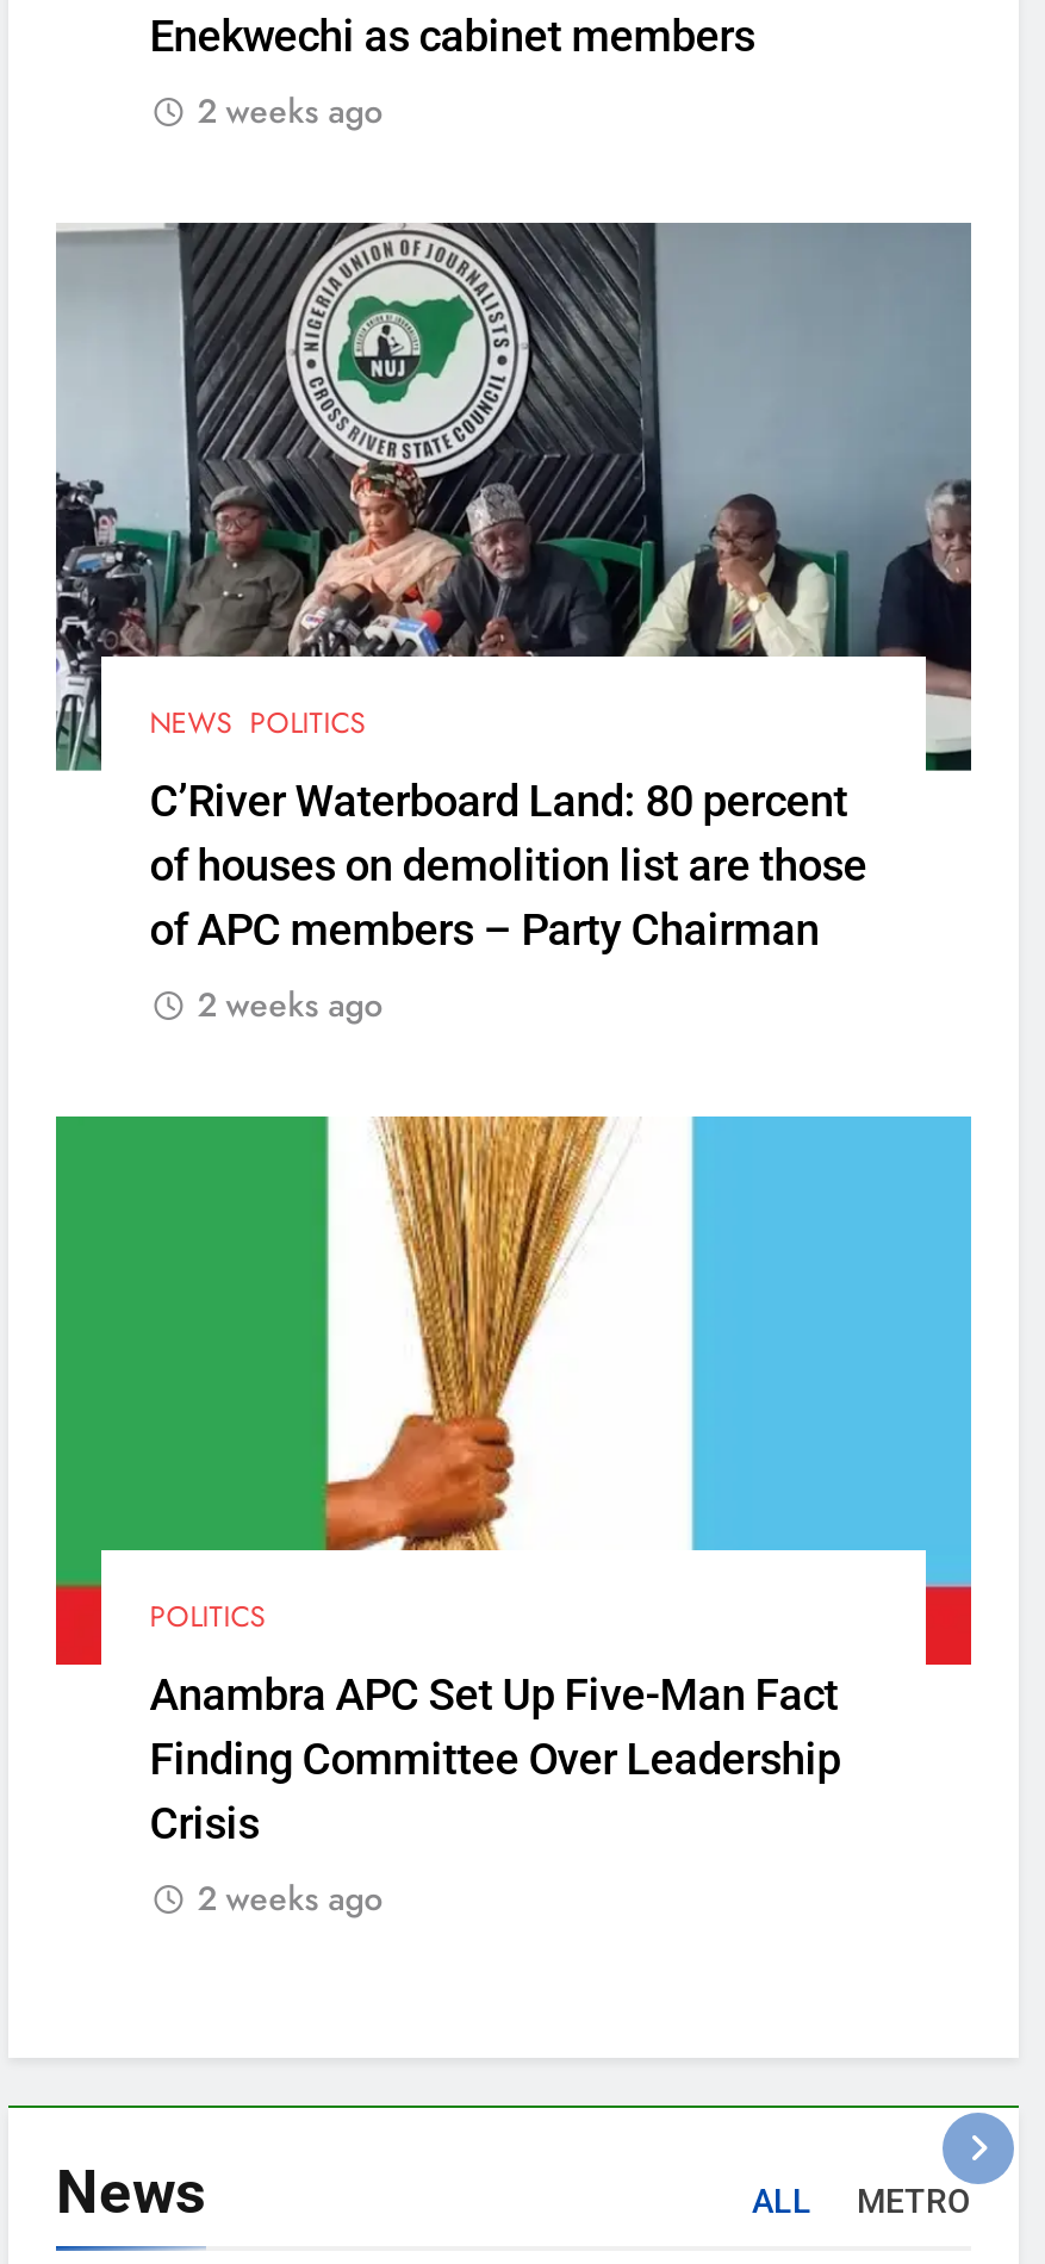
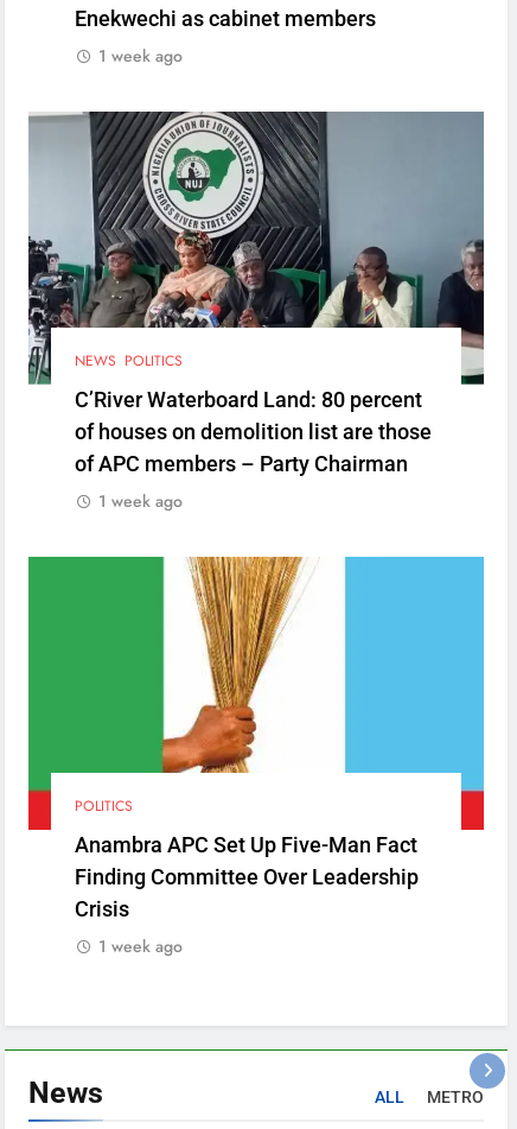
- 2 weeks ago
+ 1 week ago

- 2 weeks ago
+ 1 week ago

- 2 weeks ago
+ 1 week ago
